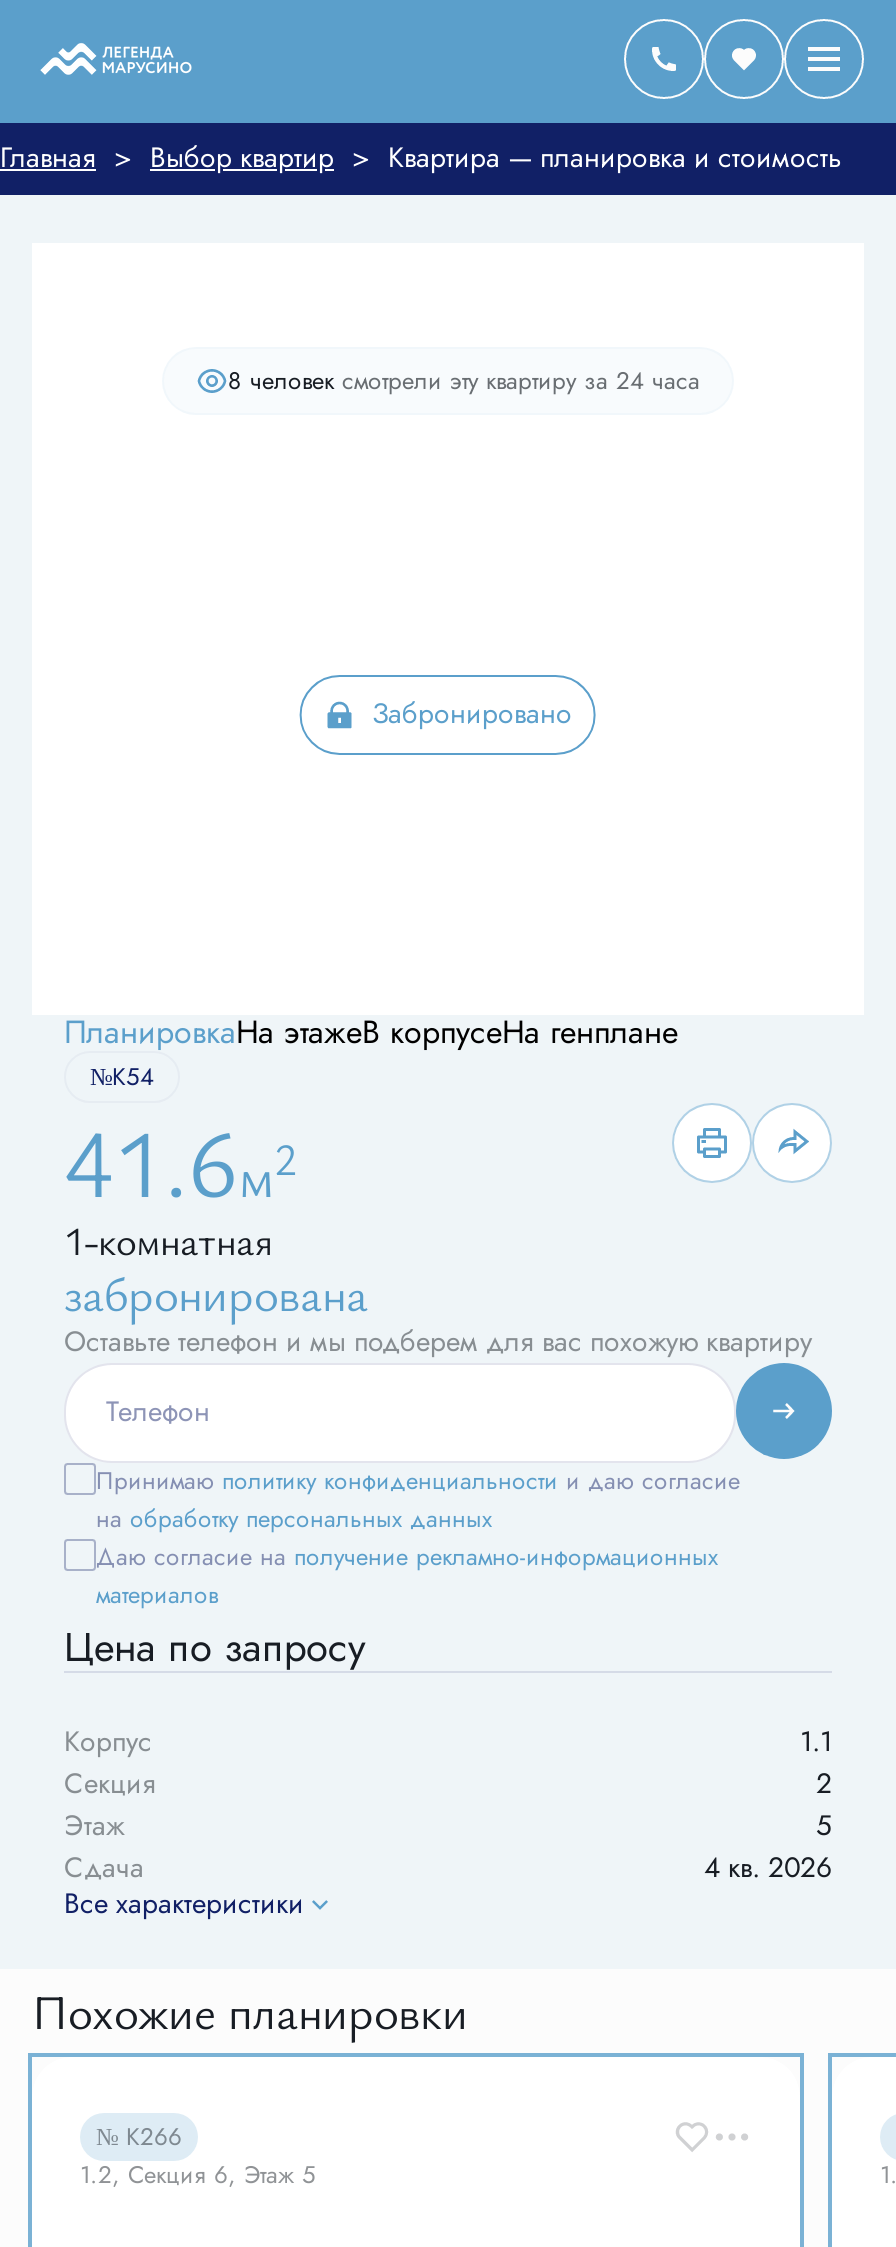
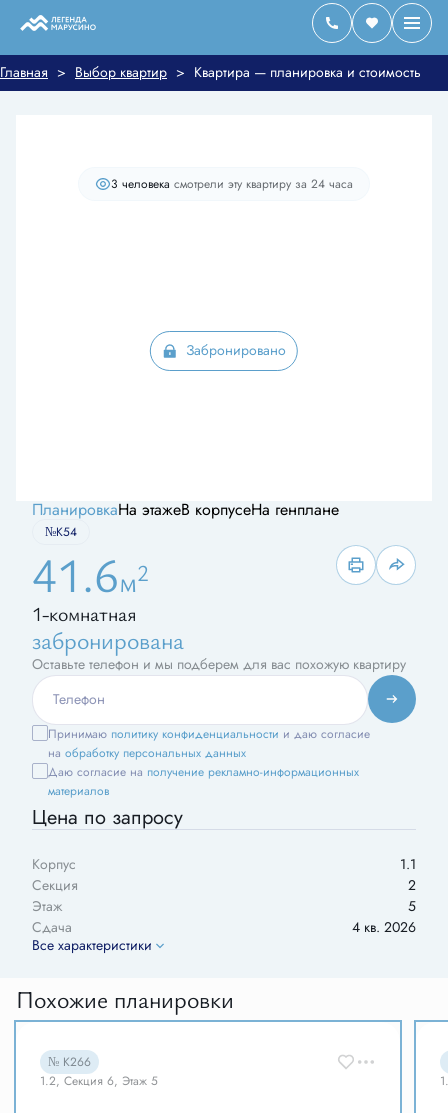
- 8 человек смотрели эту квартиру за 24 часа
+ 3 человекa смотрели эту квартиру за 24 часа
